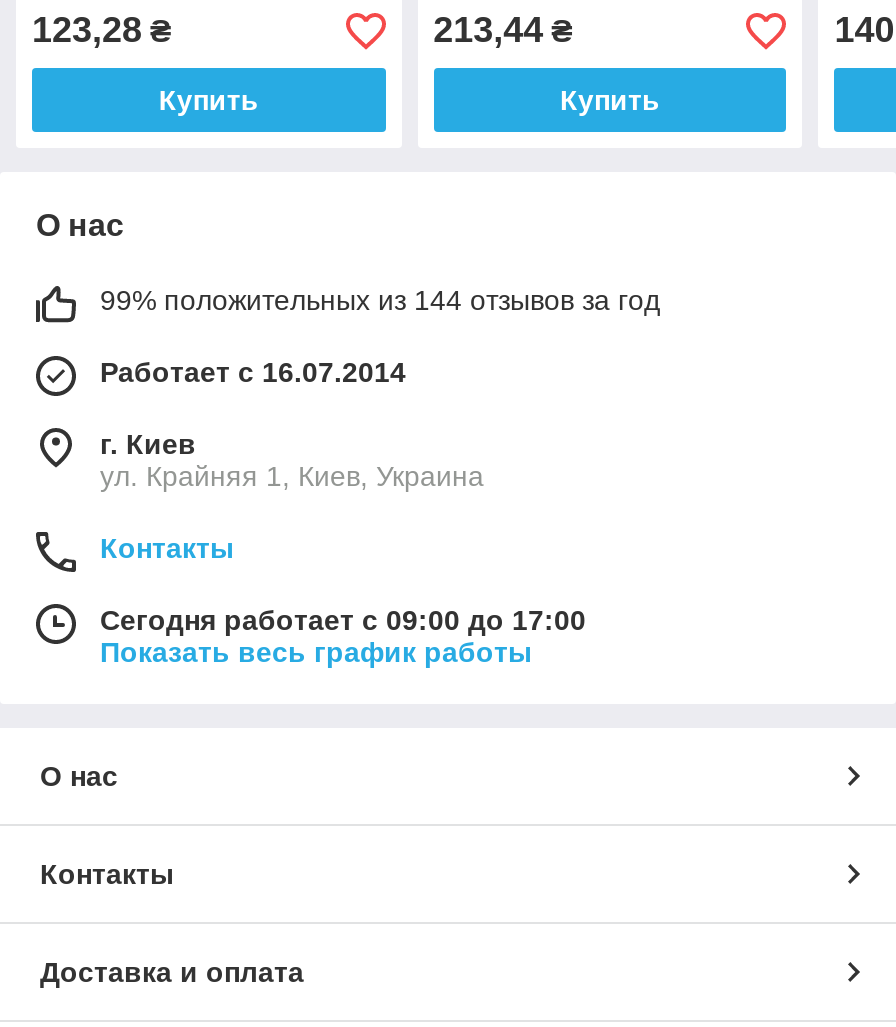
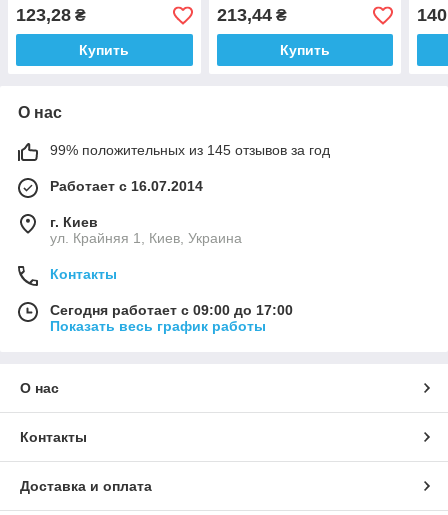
- 99% положительных из 144 отзывов за год
+ 99% положительных из 145 отзывов за год
